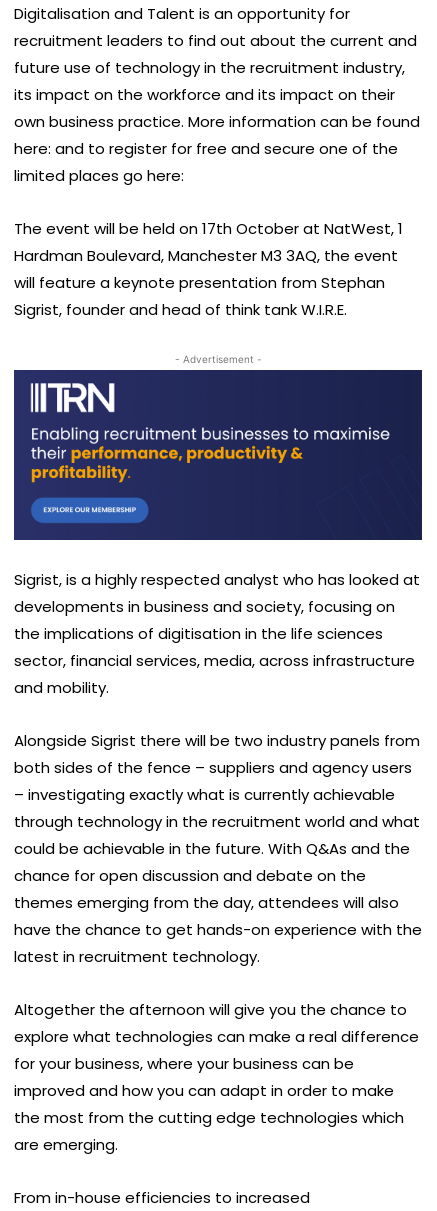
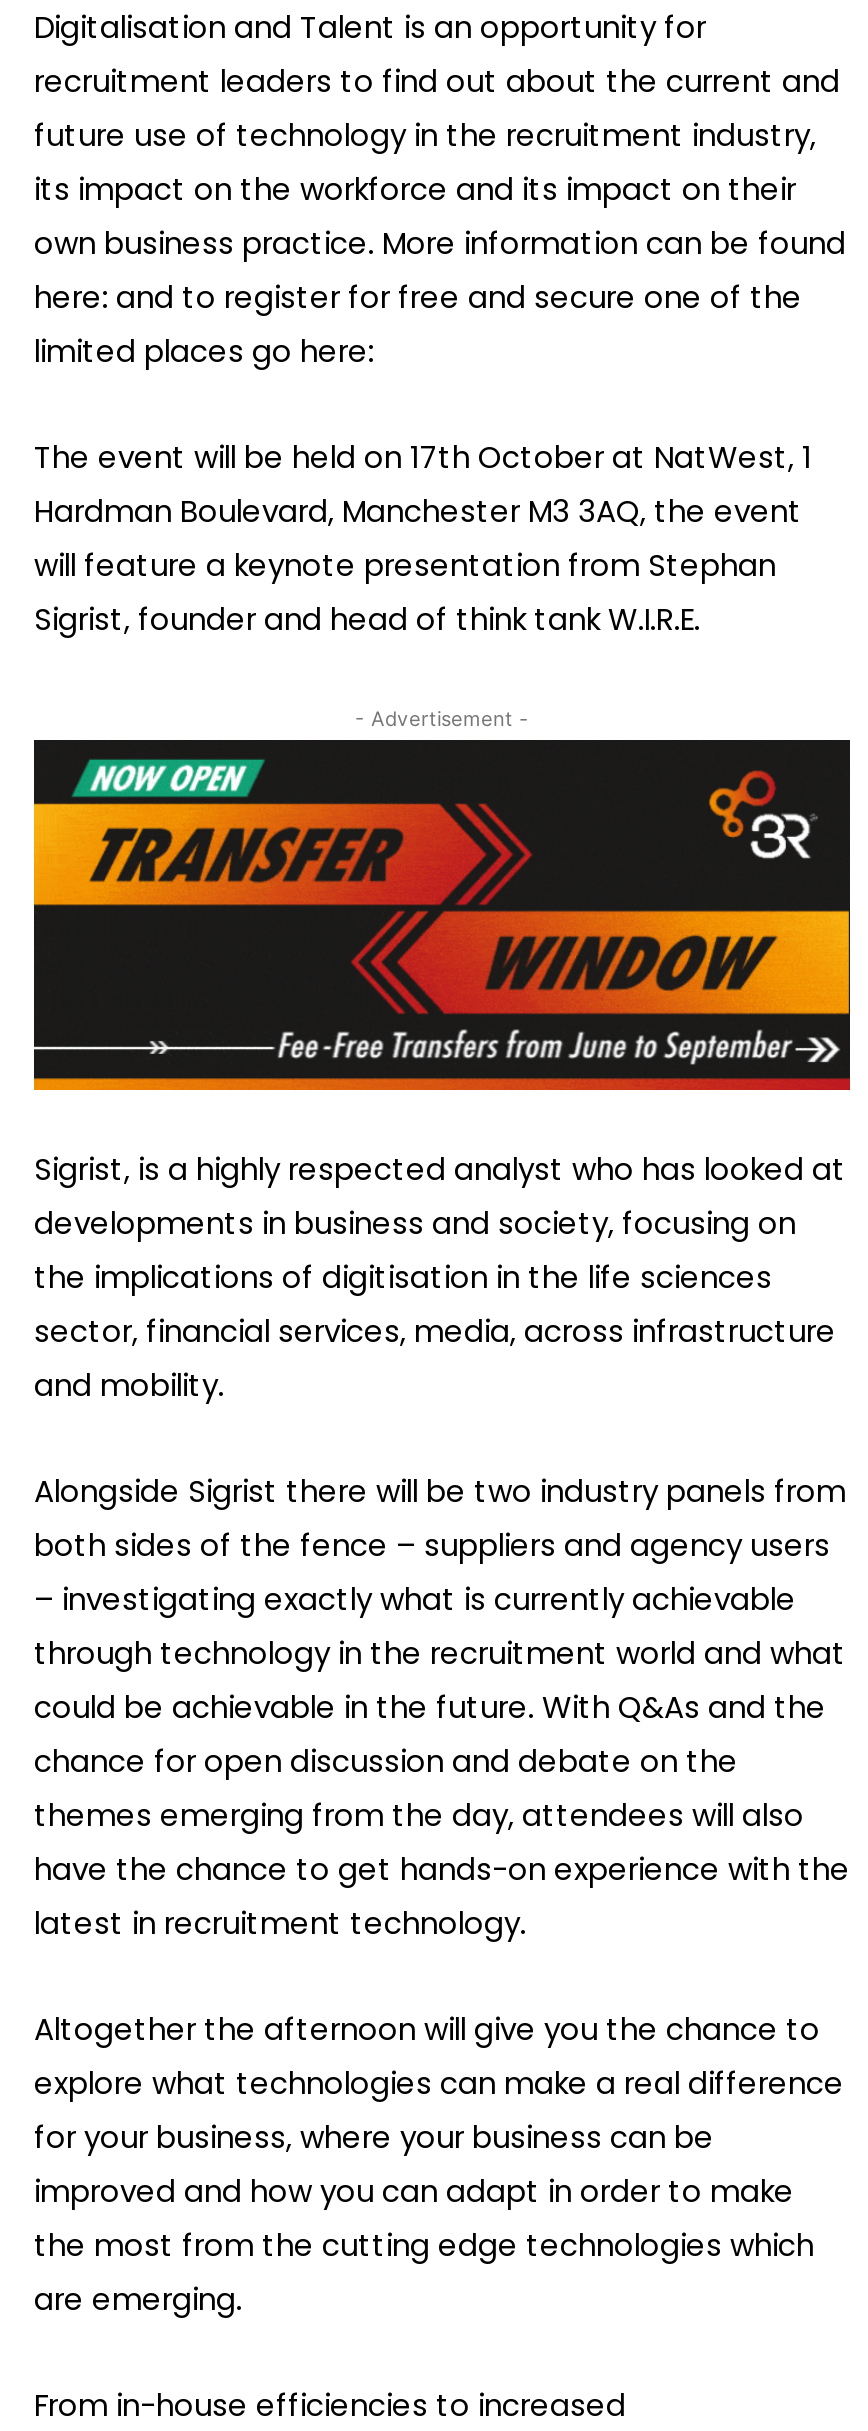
- [image]
+ [image]
